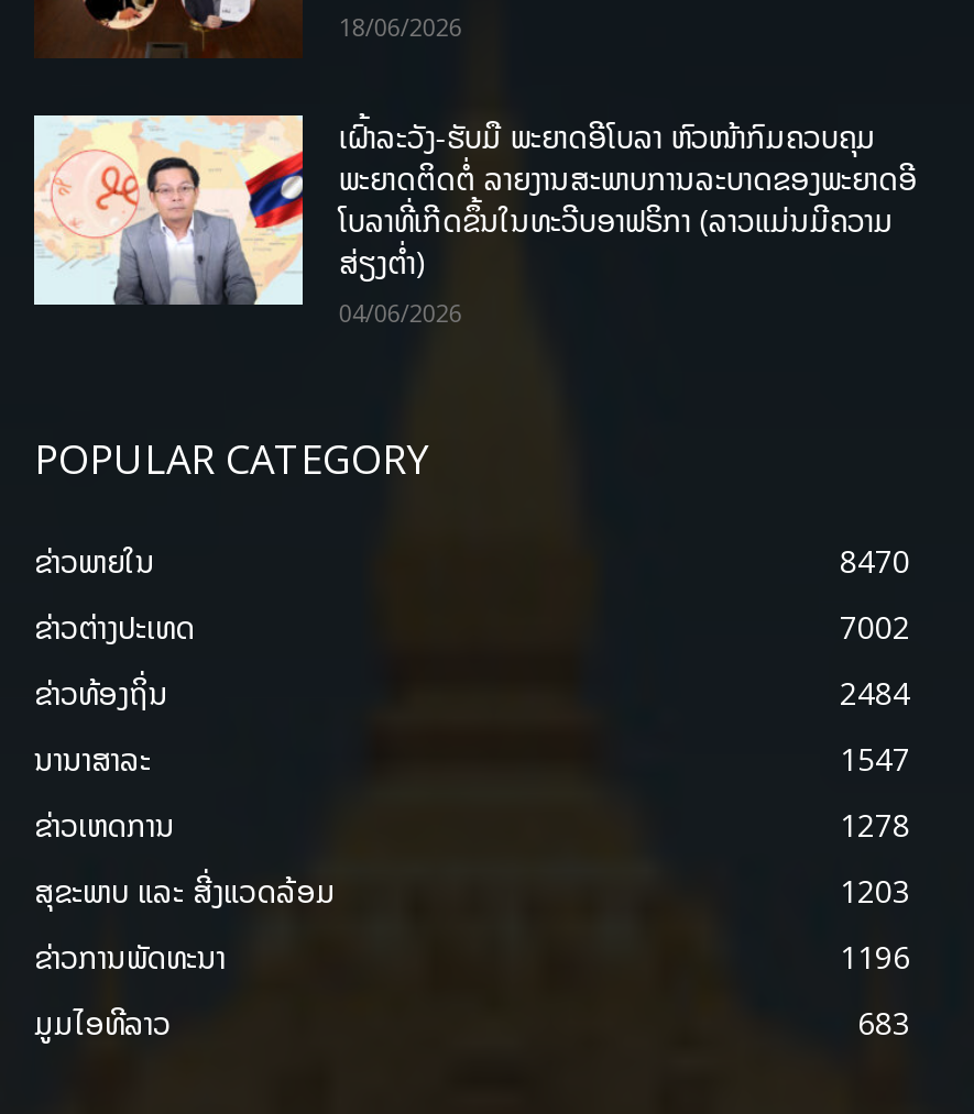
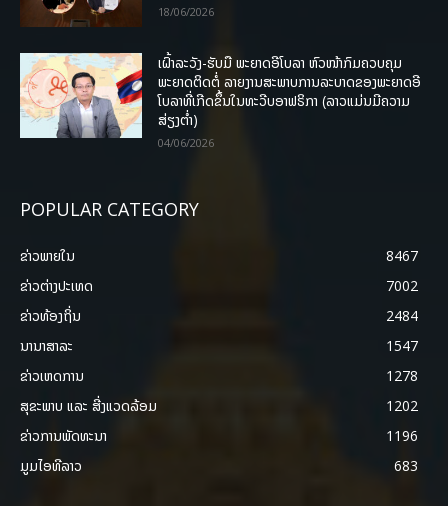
- 8470
+ 8467

- 1203
+ 1202
